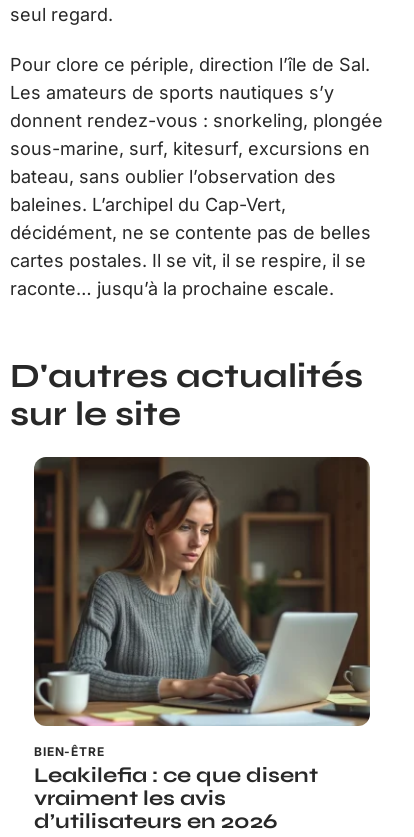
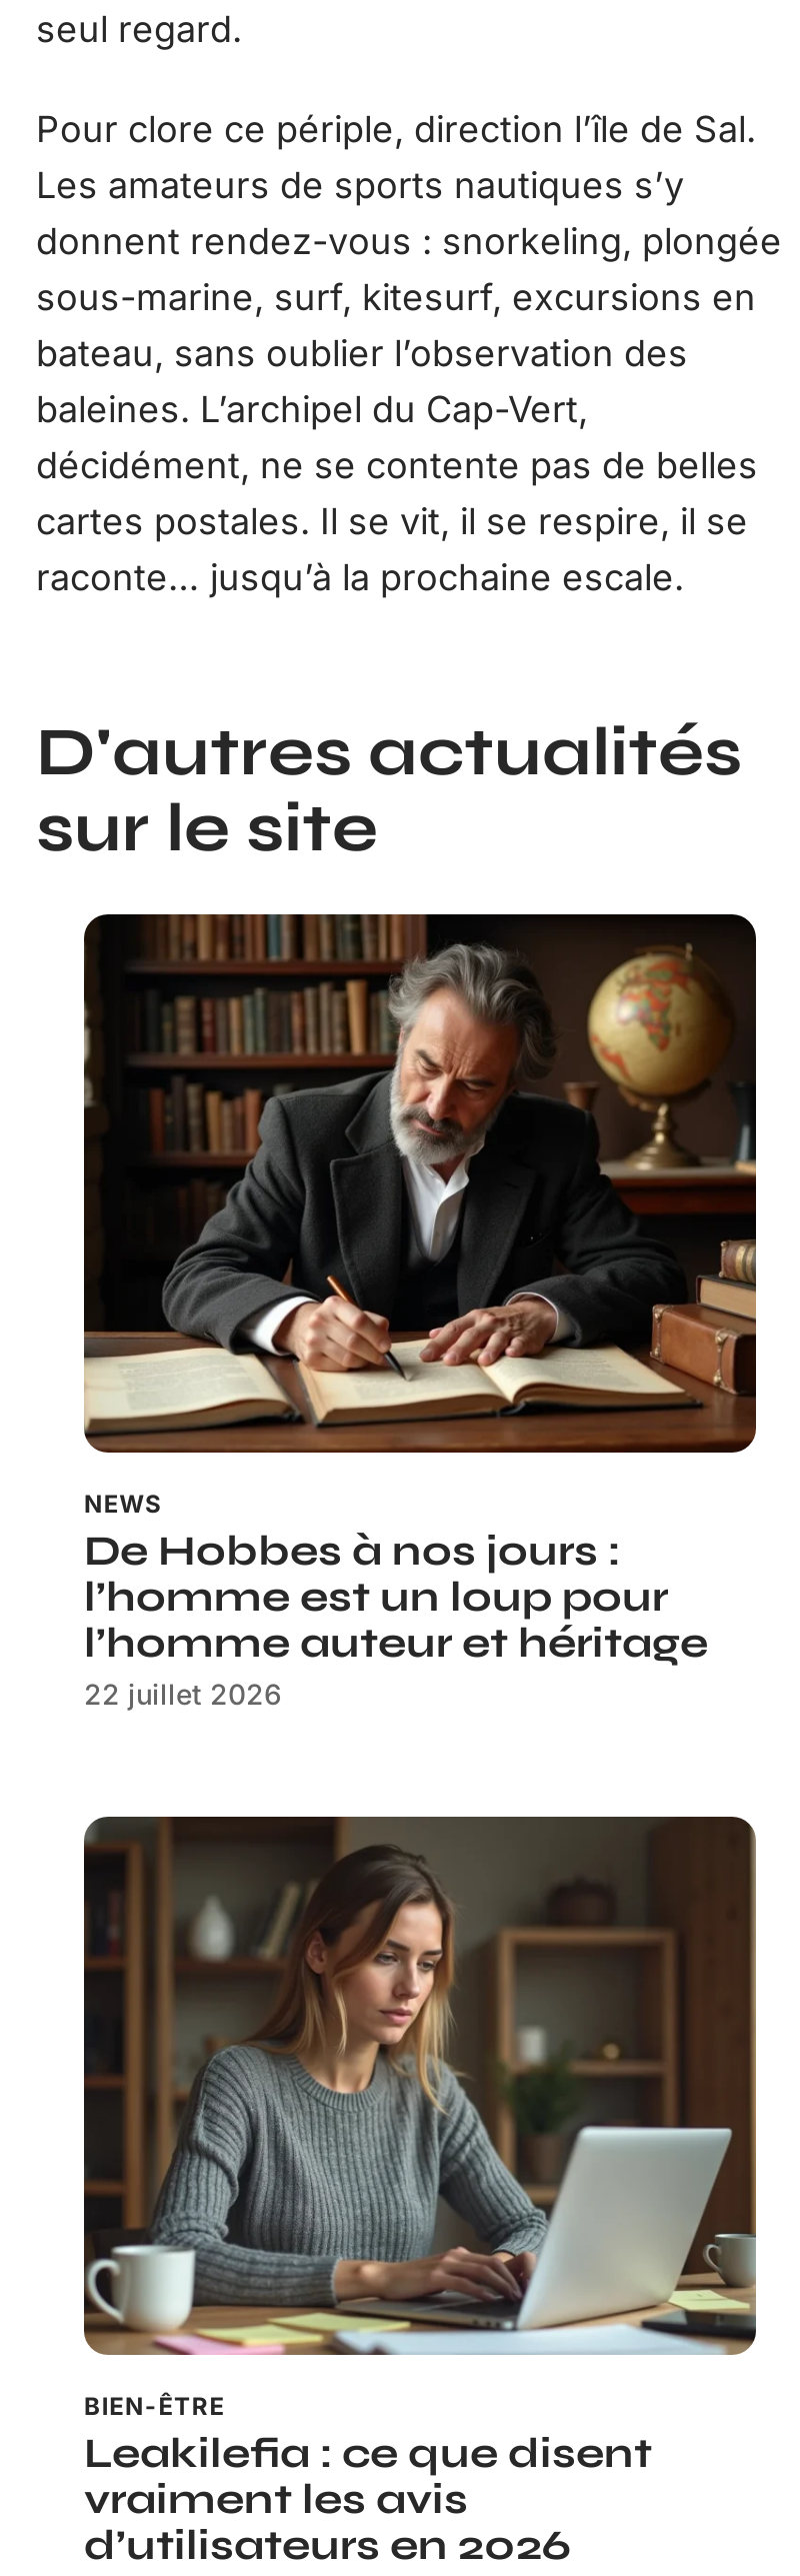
+ [image]
+ NEWS
+ De Hobbes à nos jours :
+ l’homme est un loup pour
+ l’homme auteur et héritage
+ 22 juillet 2026
